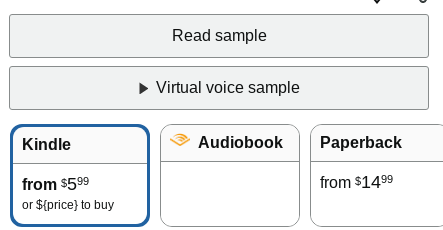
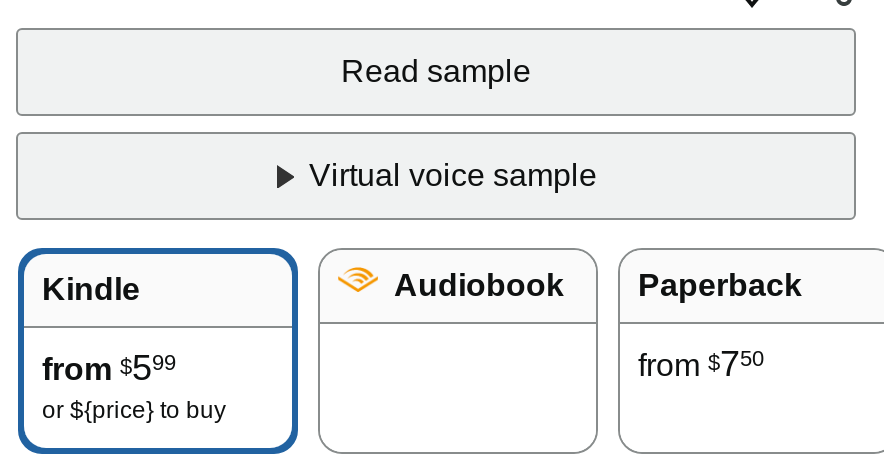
- from $1499
+ from $750
